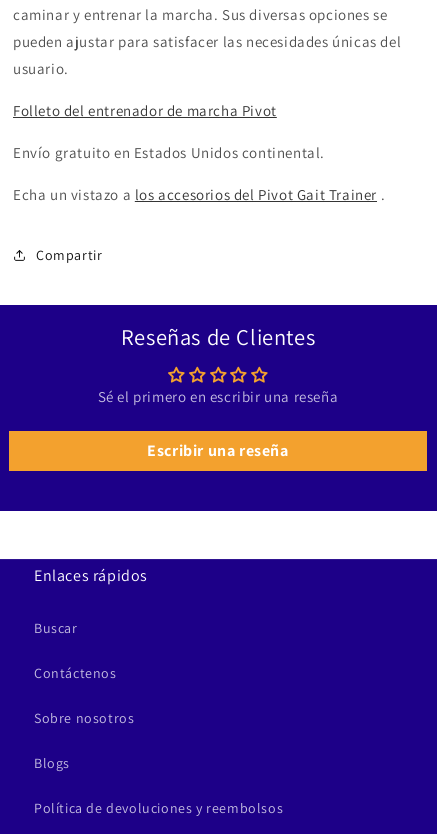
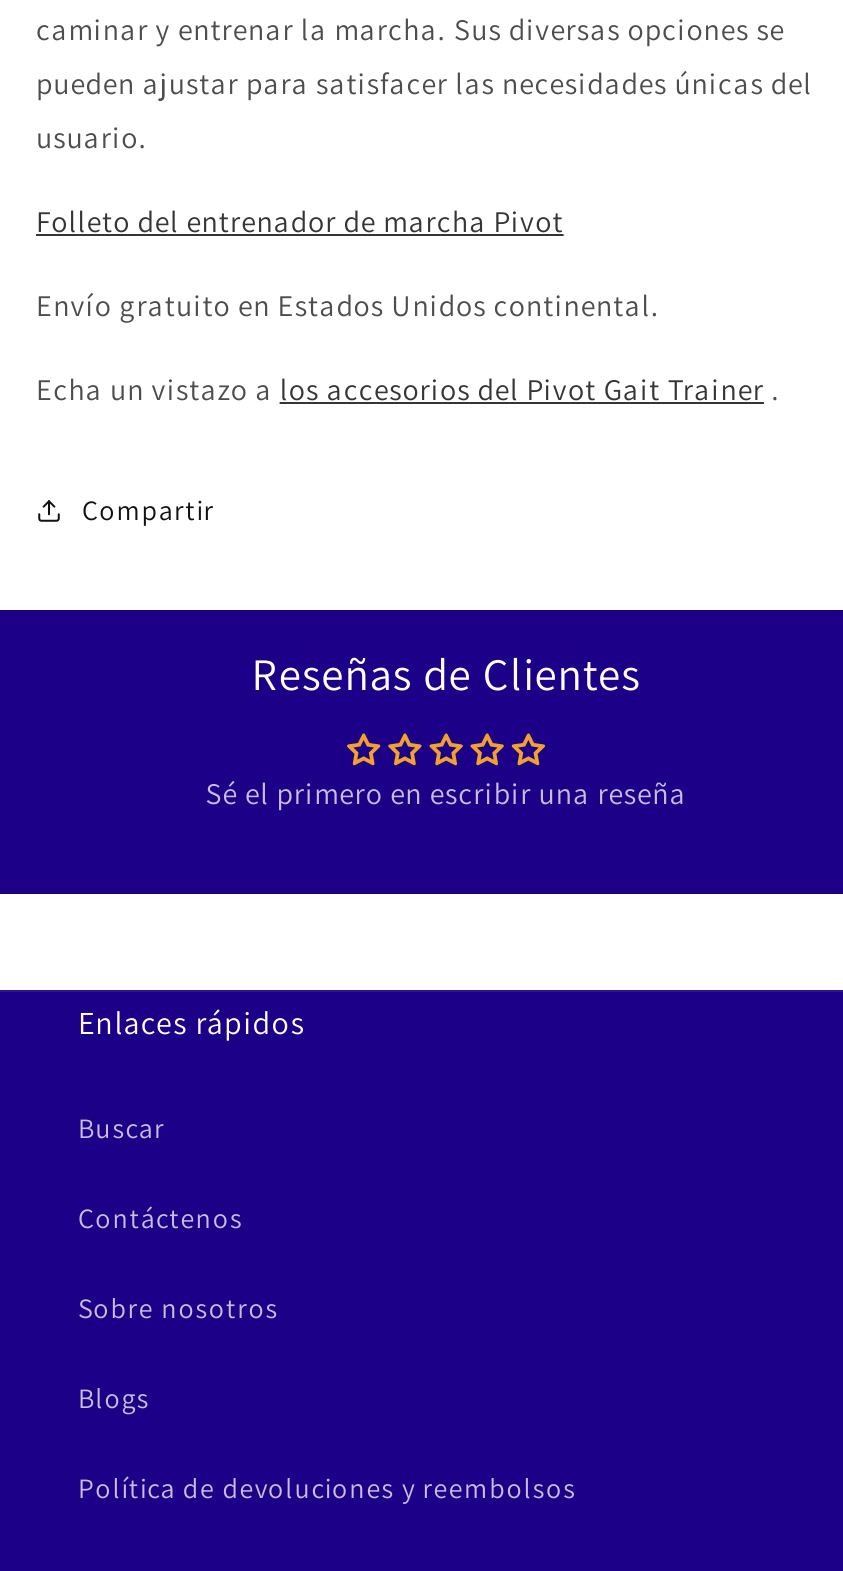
- Escribir una reseña
